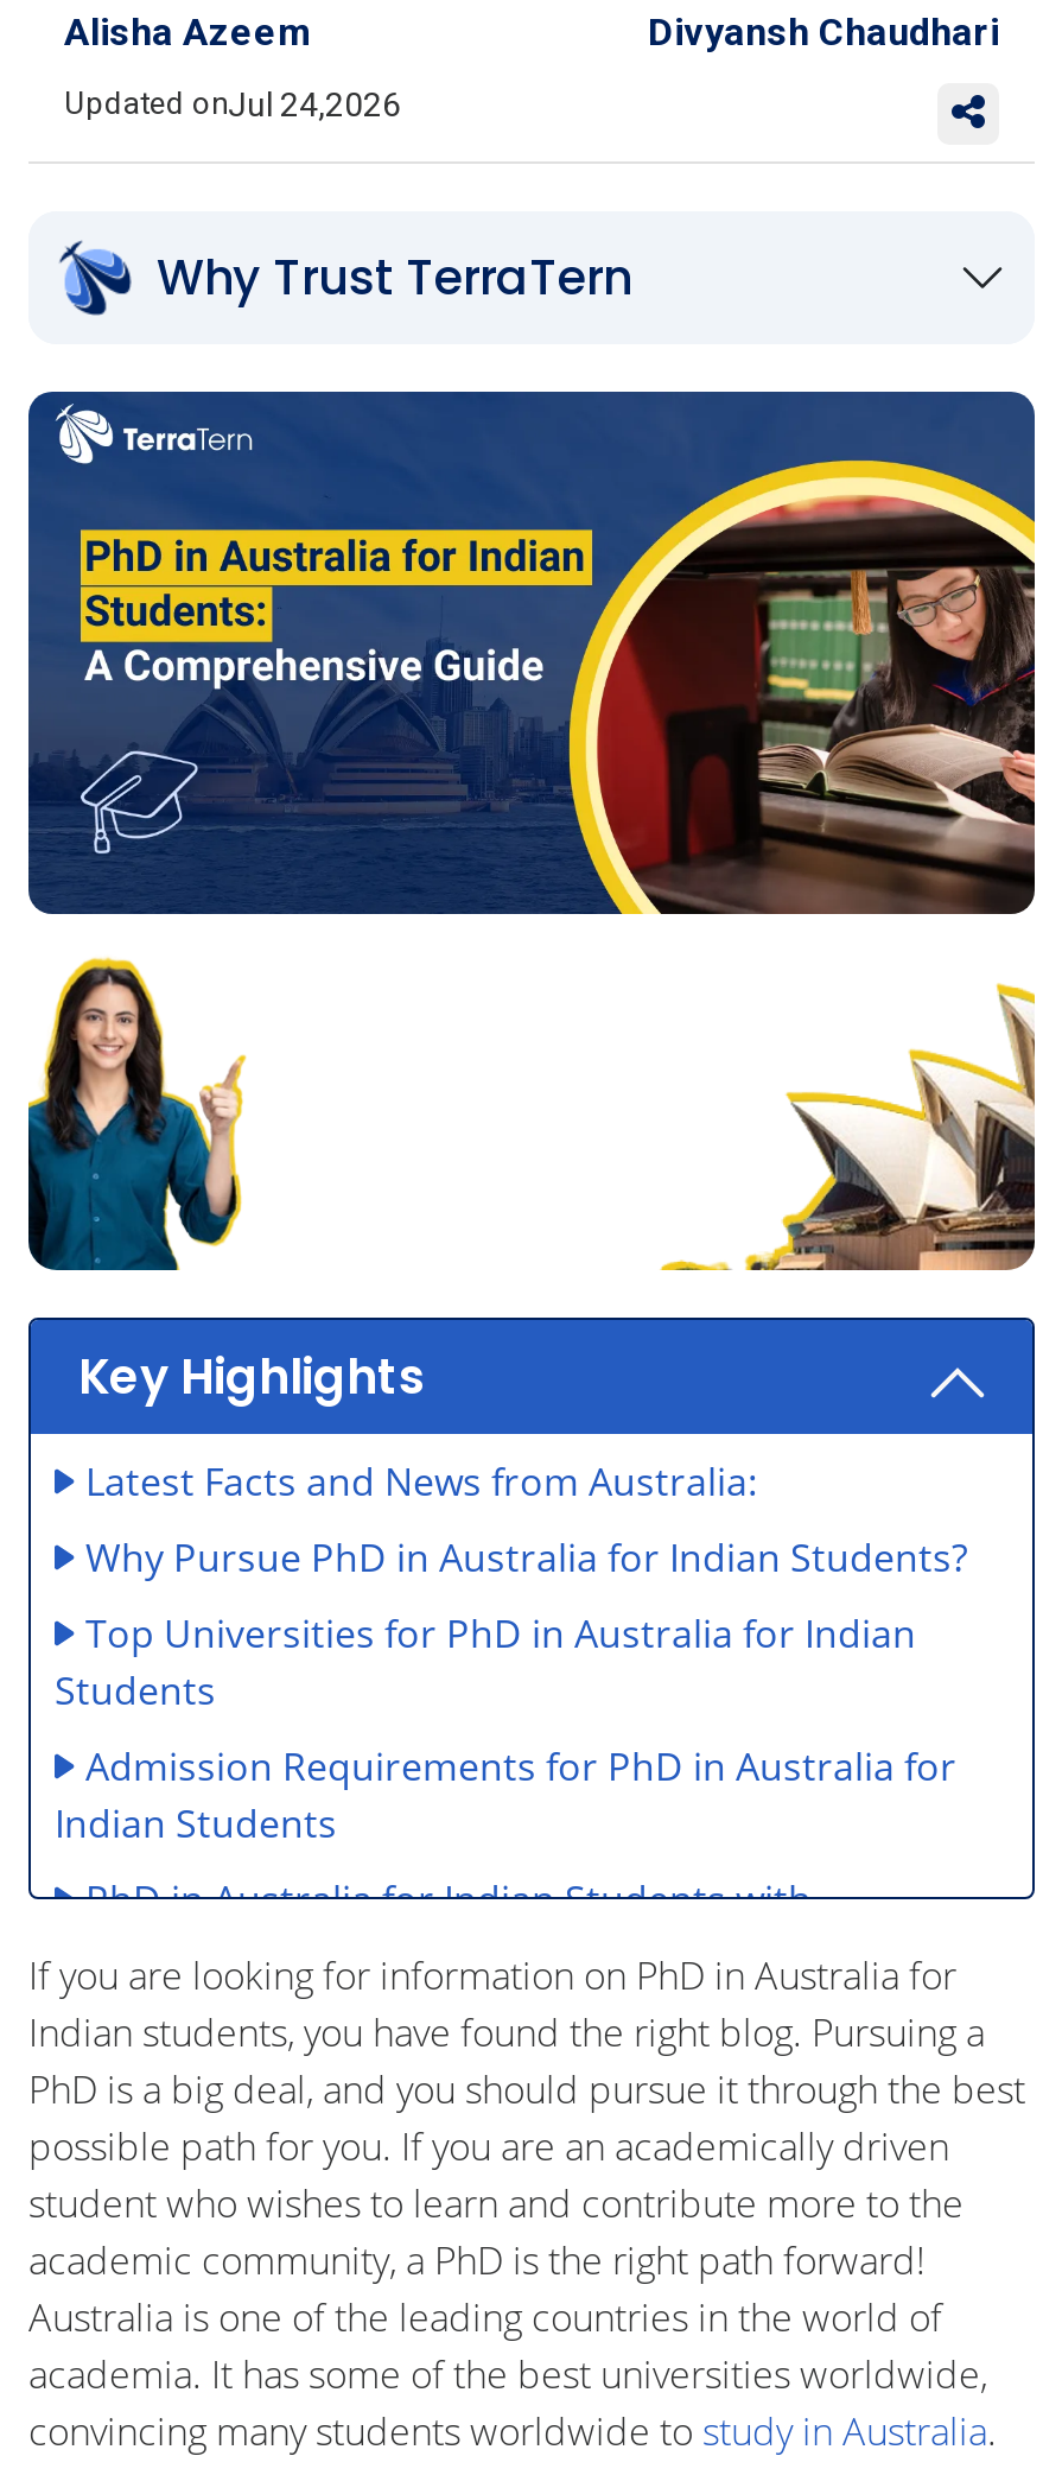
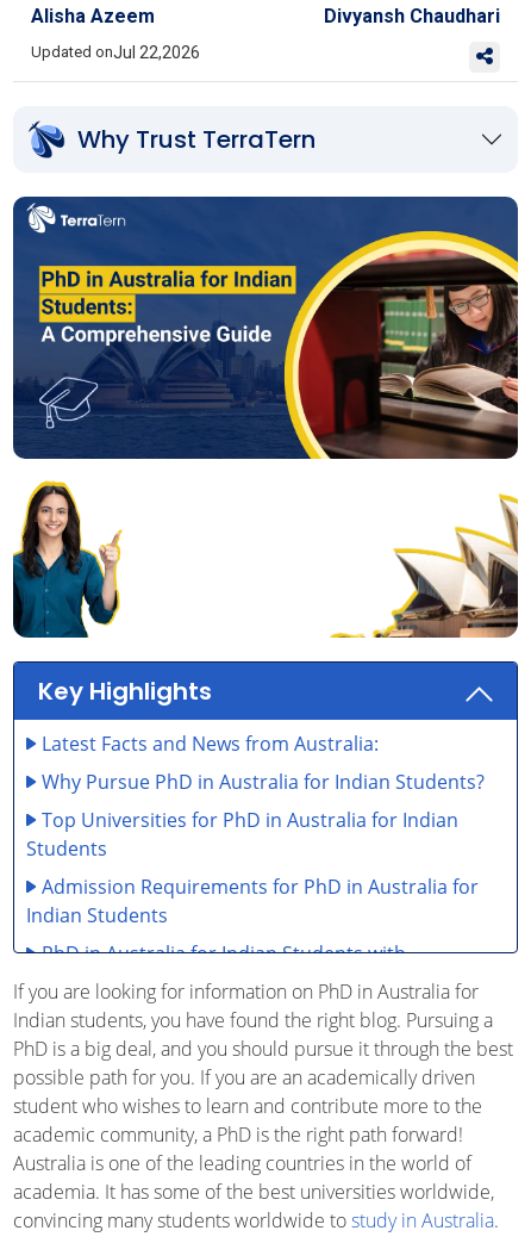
- Updated onJul 24,2026
+ Updated onJul 22,2026
